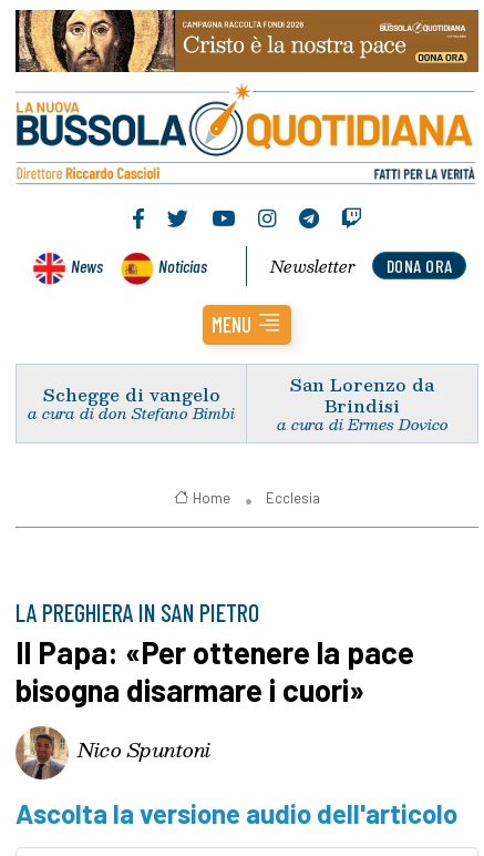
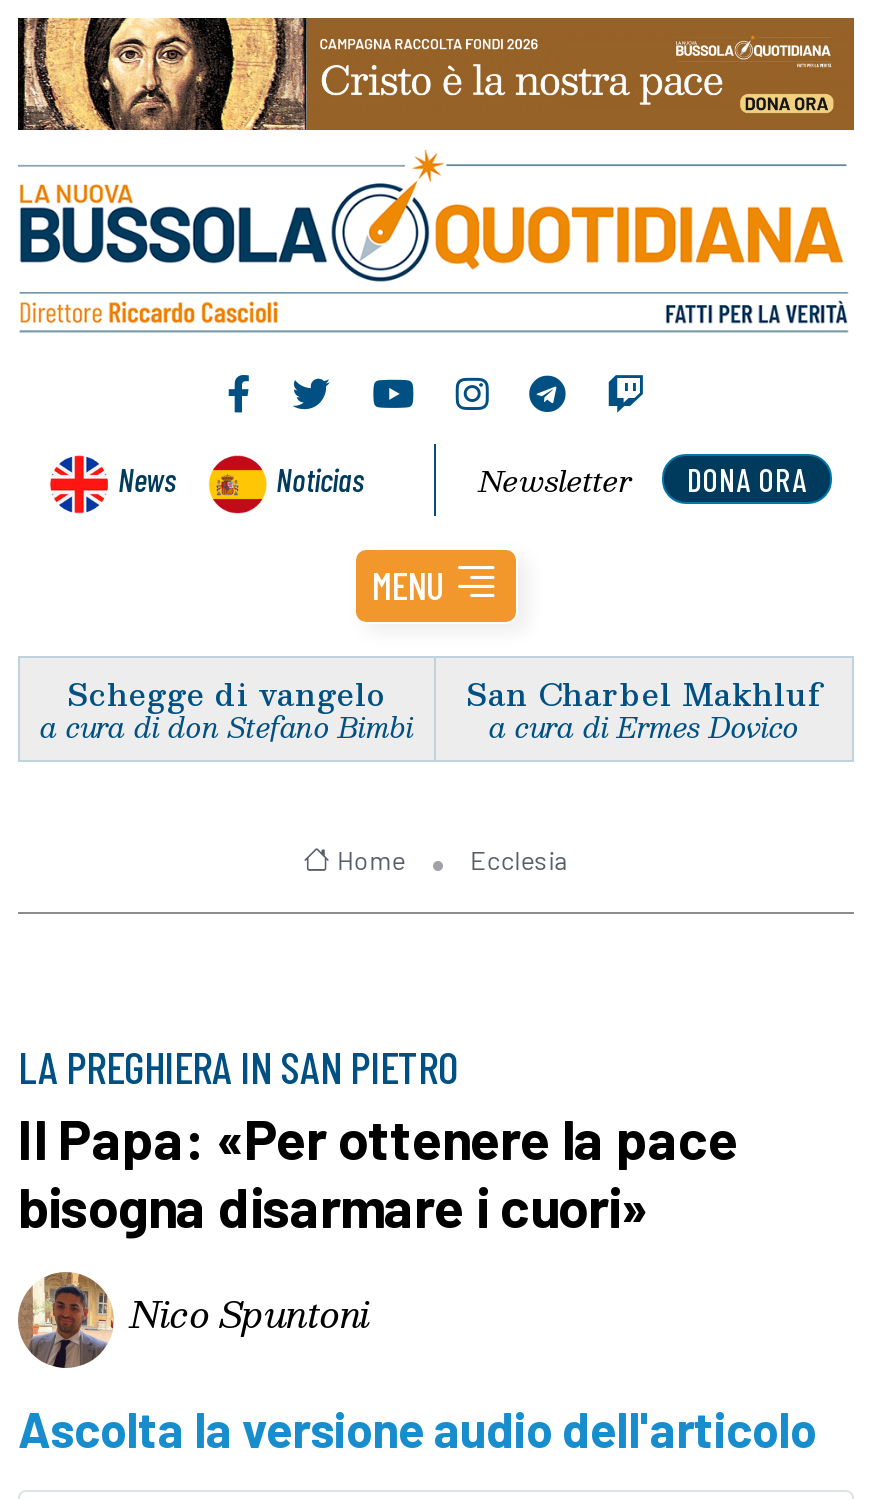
- San Lorenzo da
- Brindisi
+ San Charbel Makhluf
